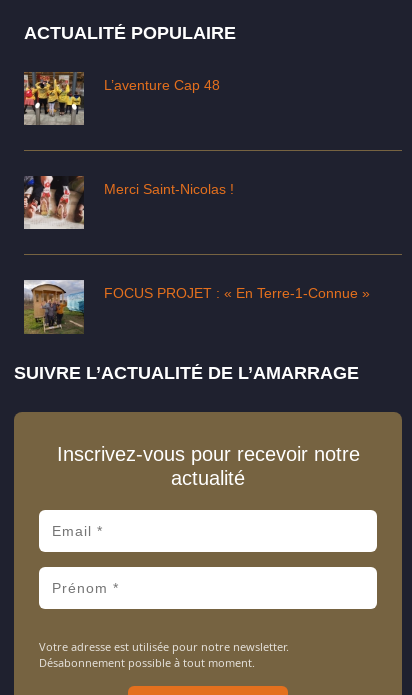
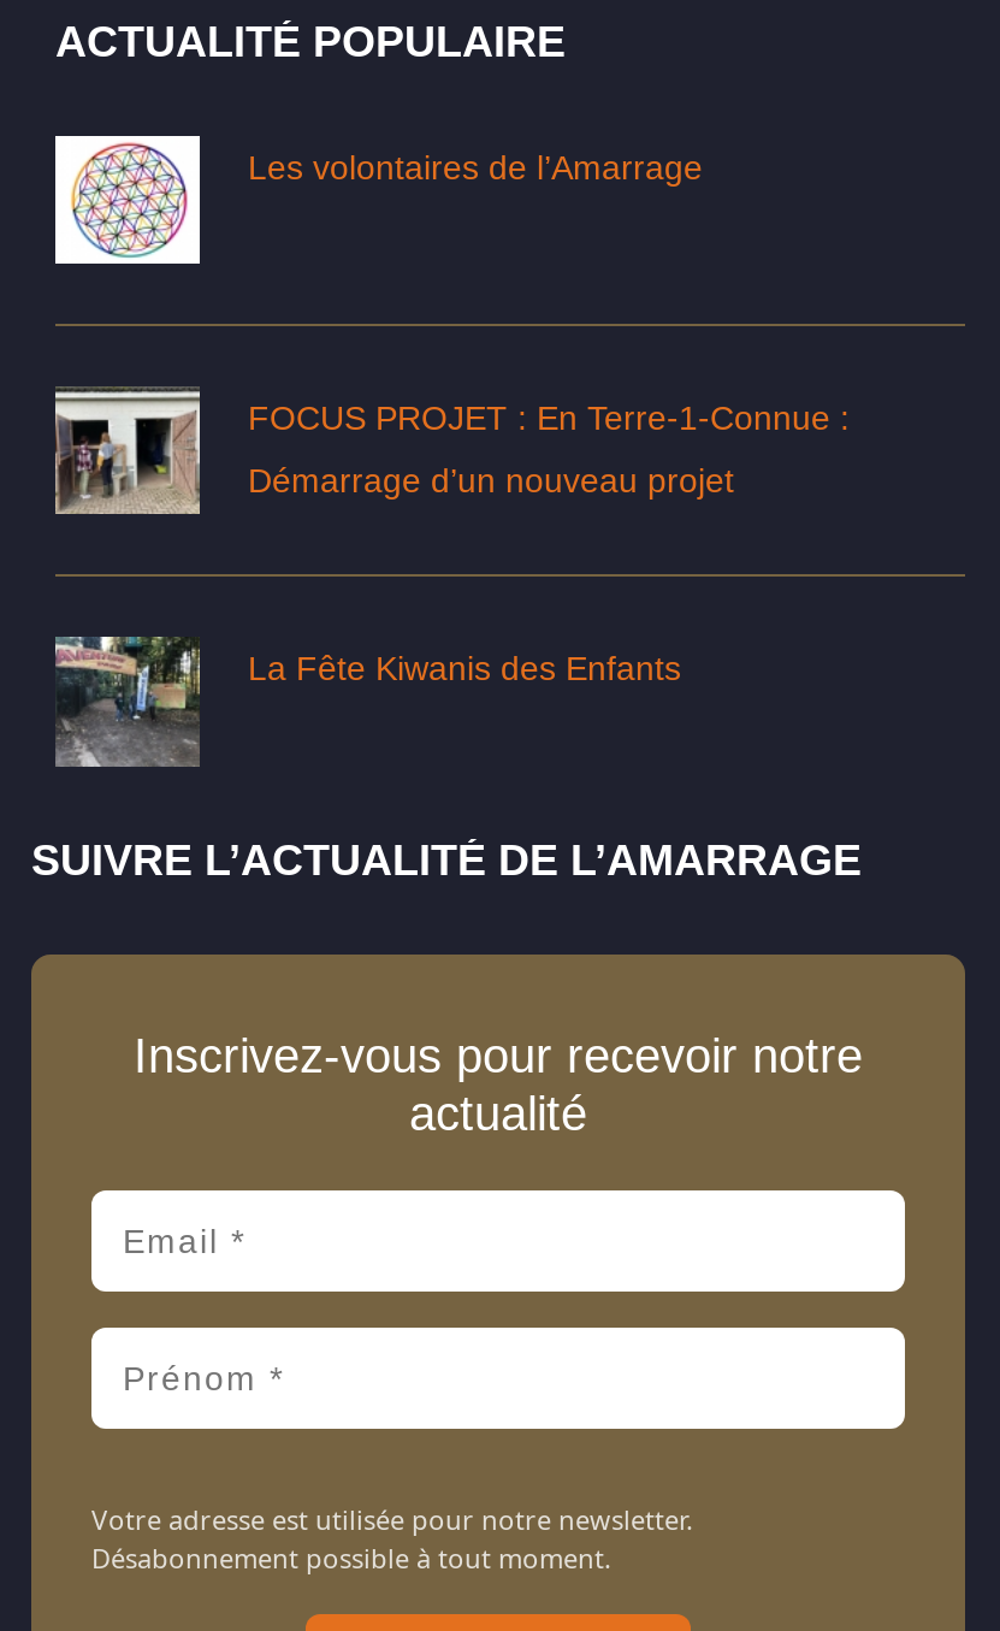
- [image]
- L’aventure Cap 48
+ [image]
+ Les volontaires de l’Amarrage

- [image]
- Merci Saint-Nicolas !
+ [image]
+ FOCUS PROJET : En Terre-1-Connue :
+ Démarrage d’un nouveau projet

- [image]
- FOCUS PROJET : « En Terre-1-Connue »
+ [image]
+ La Fête Kiwanis des Enfants
